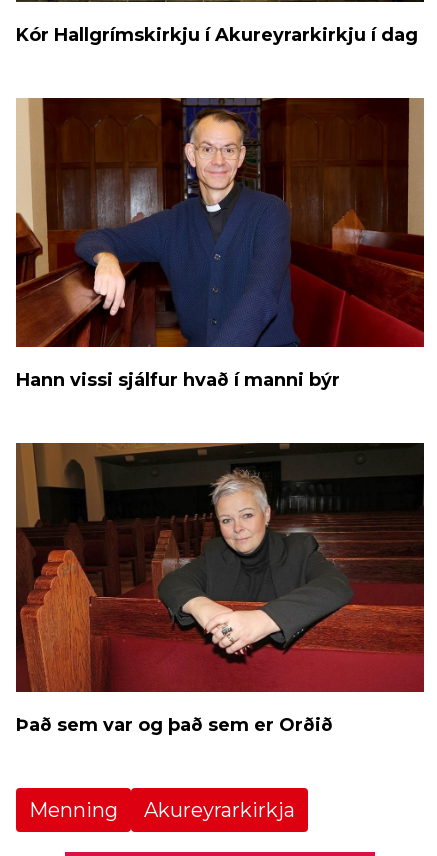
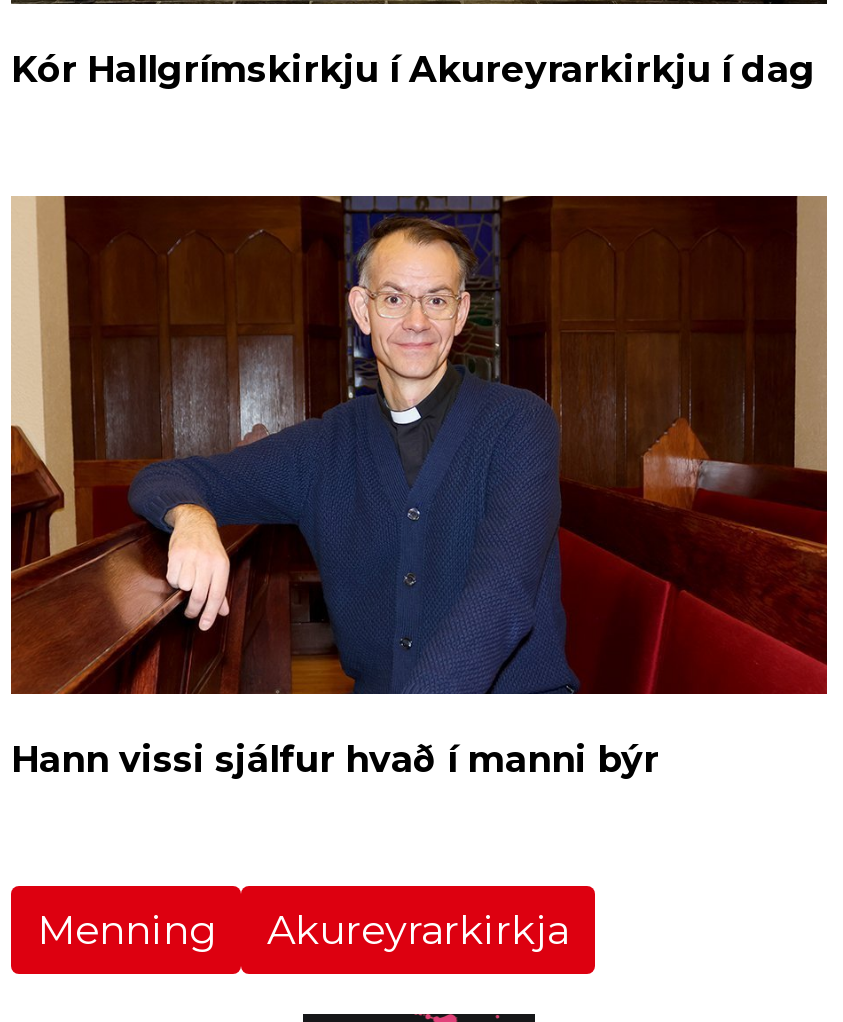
- [image]
- Það sem var og það sem er Orðið
